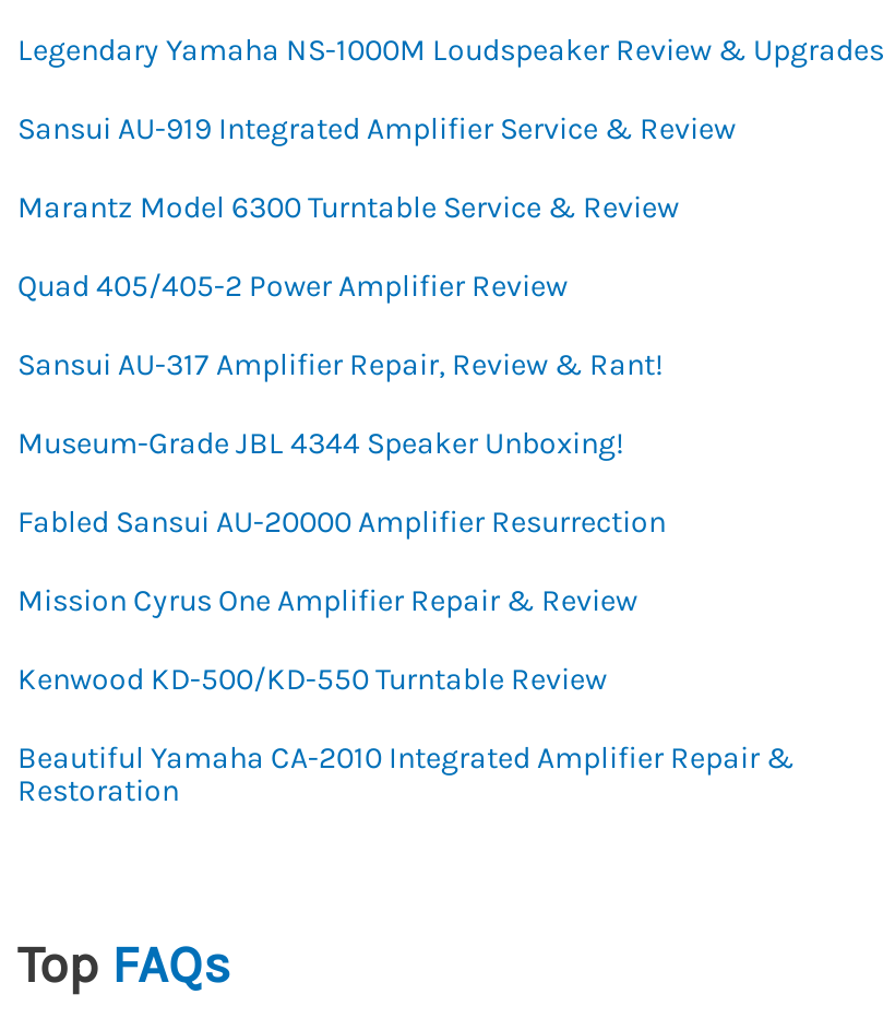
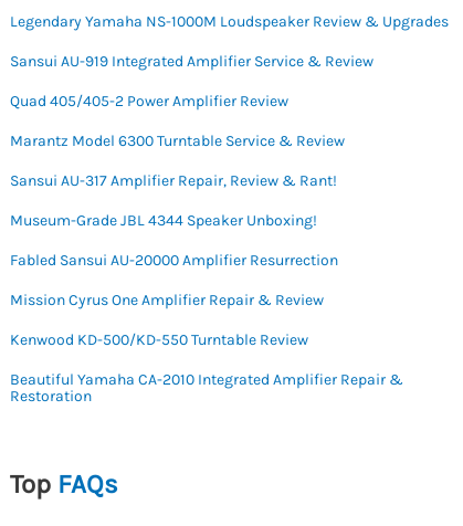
moved down: Marantz Model 6300 Turntable Service & Review

moved up: Quad 405/405-2 Power Amplifier Review
